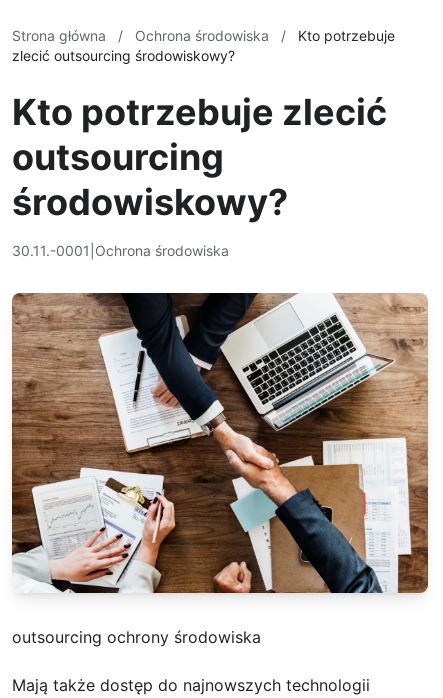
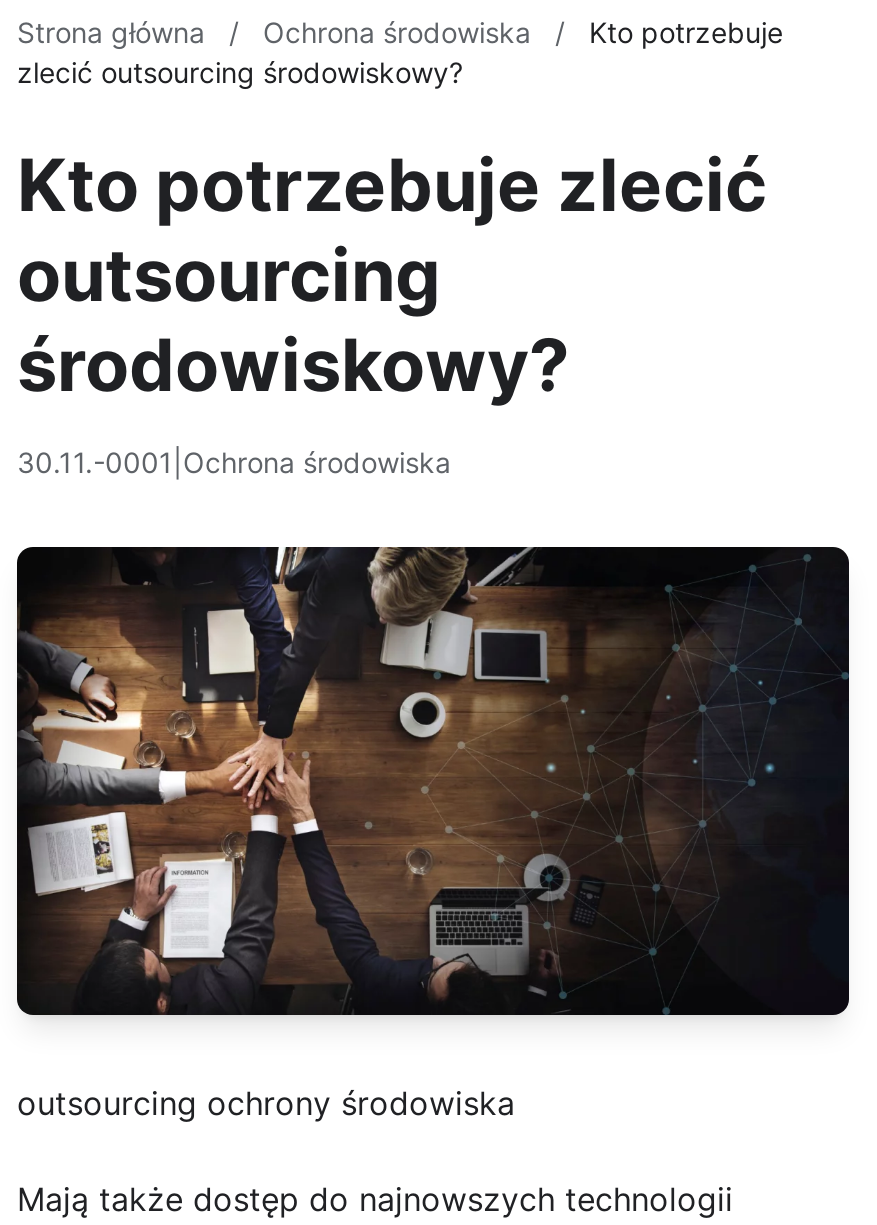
- [image]
+ [image]
